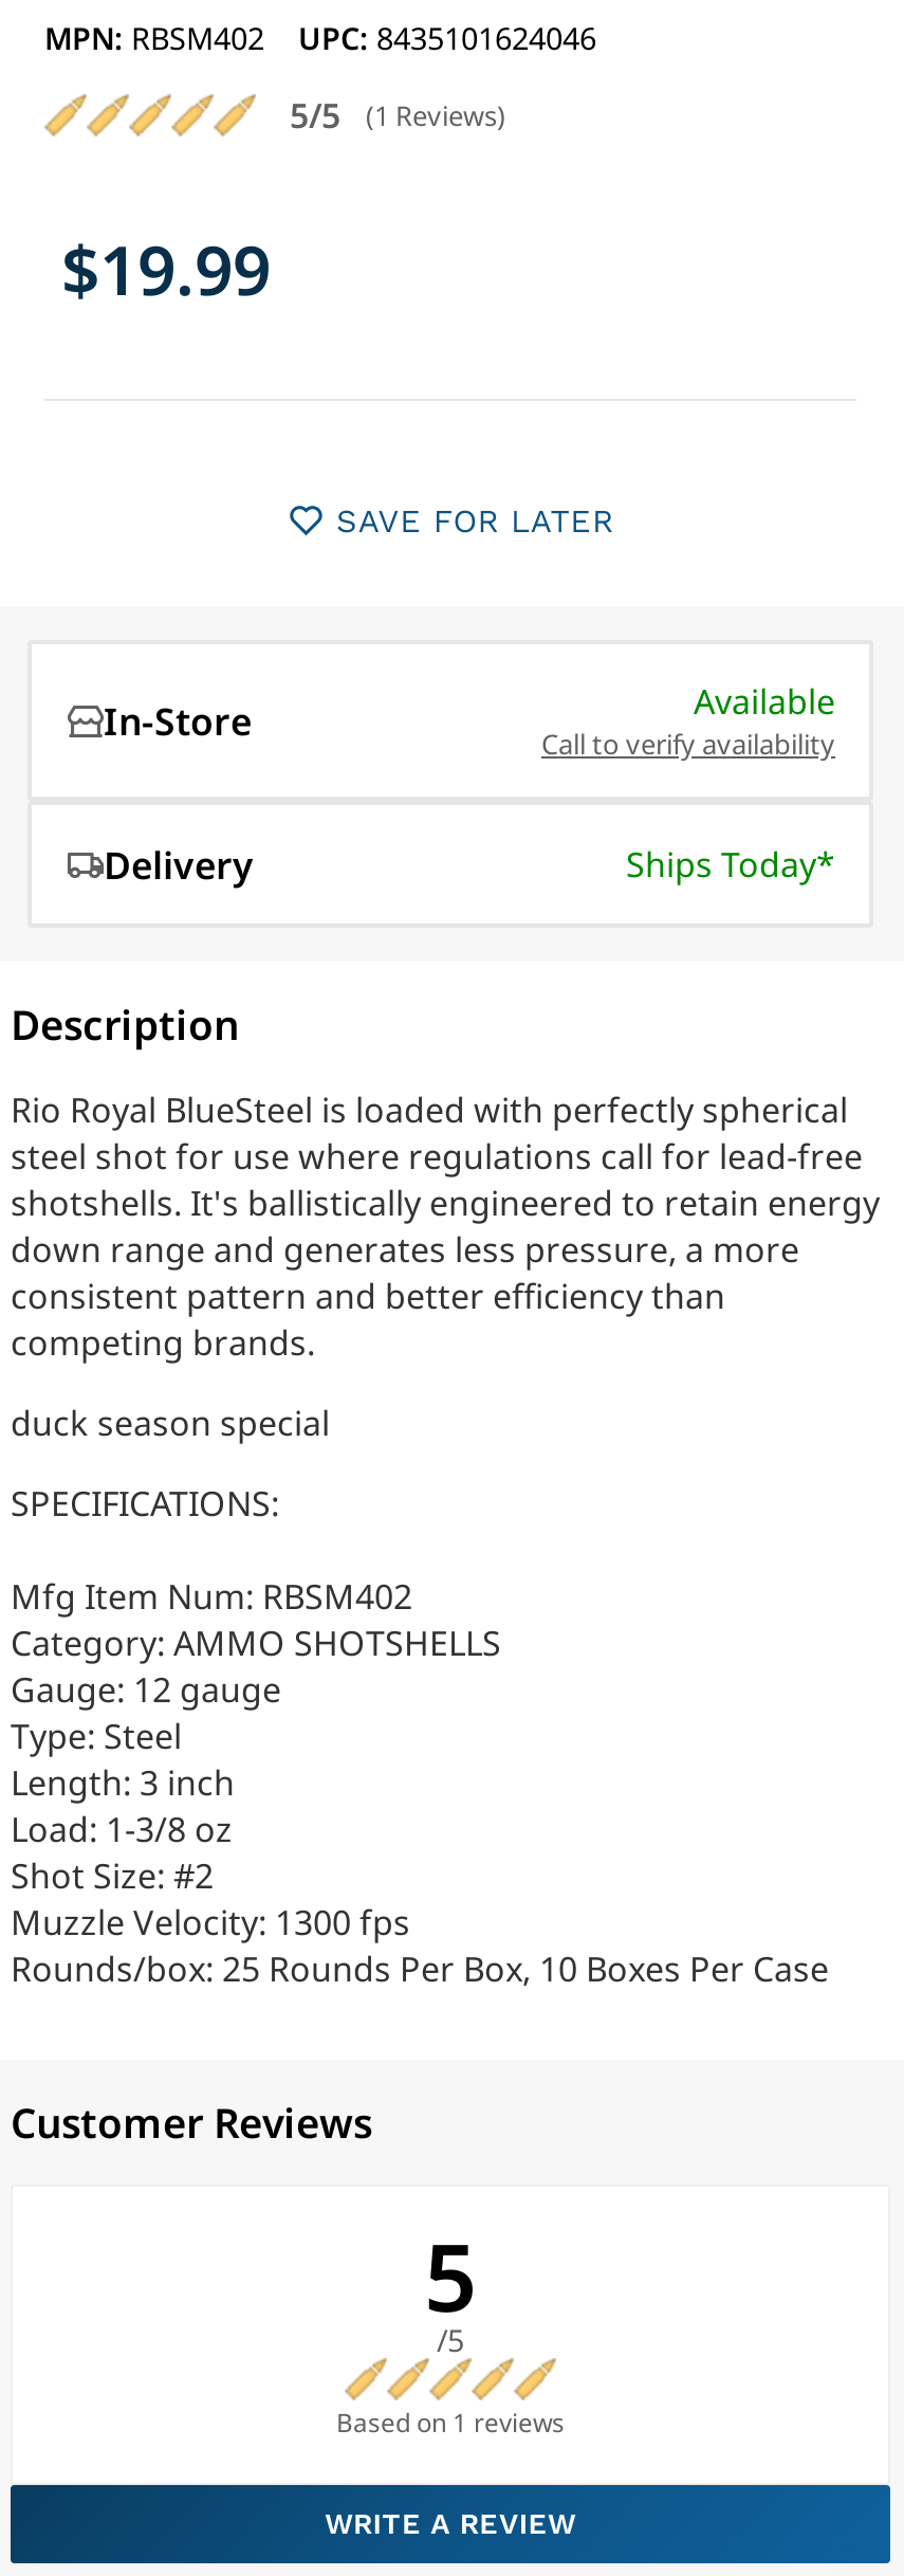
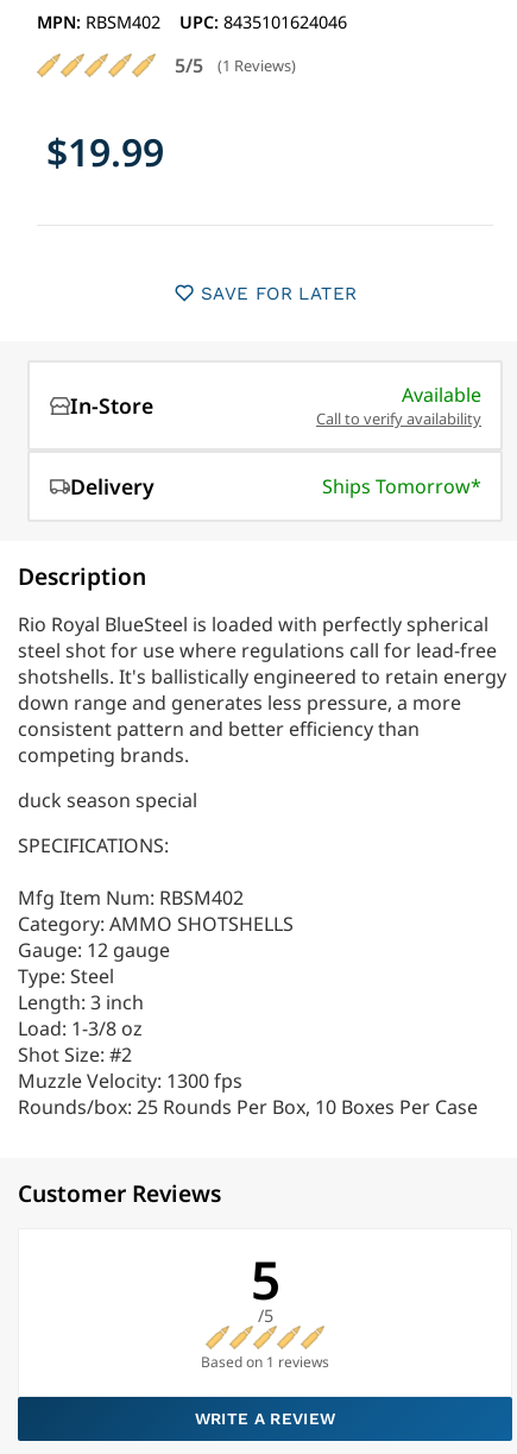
- Ships Today*
+ Ships Tomorrow*
